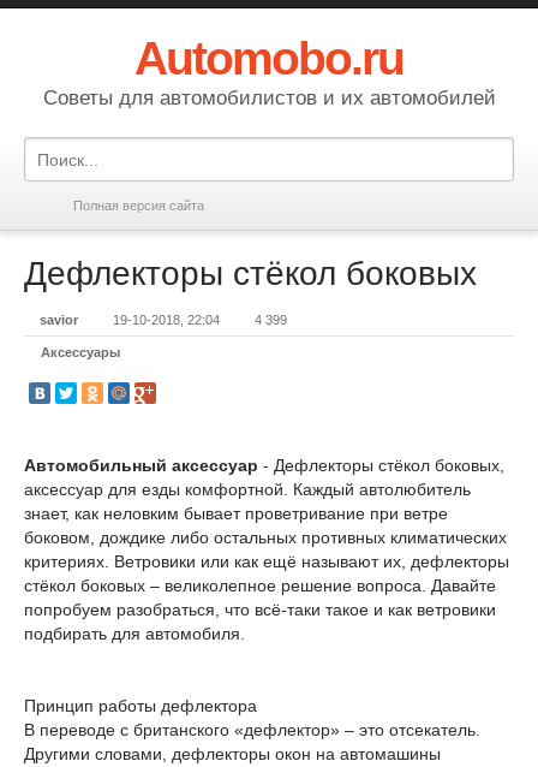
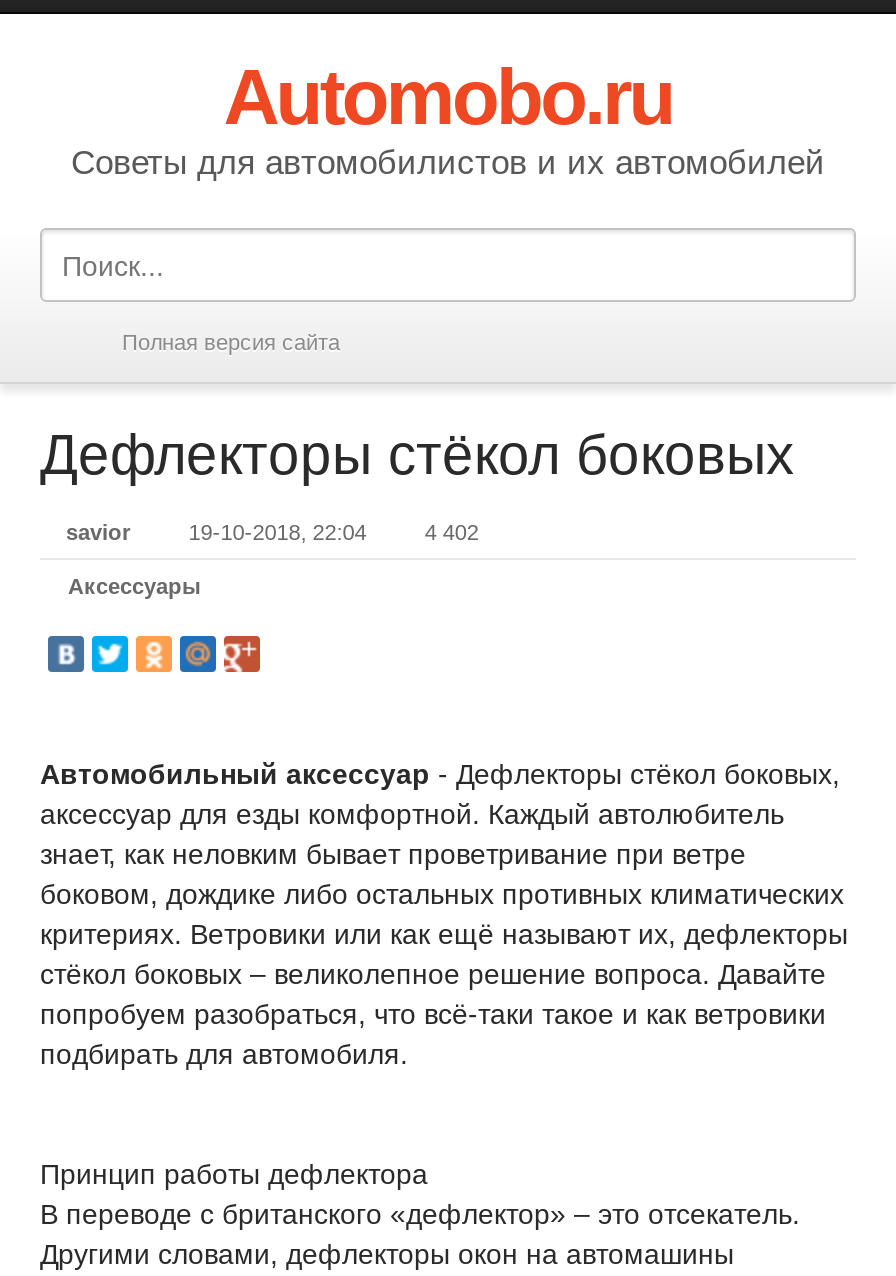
- 4 399
+ 4 402
